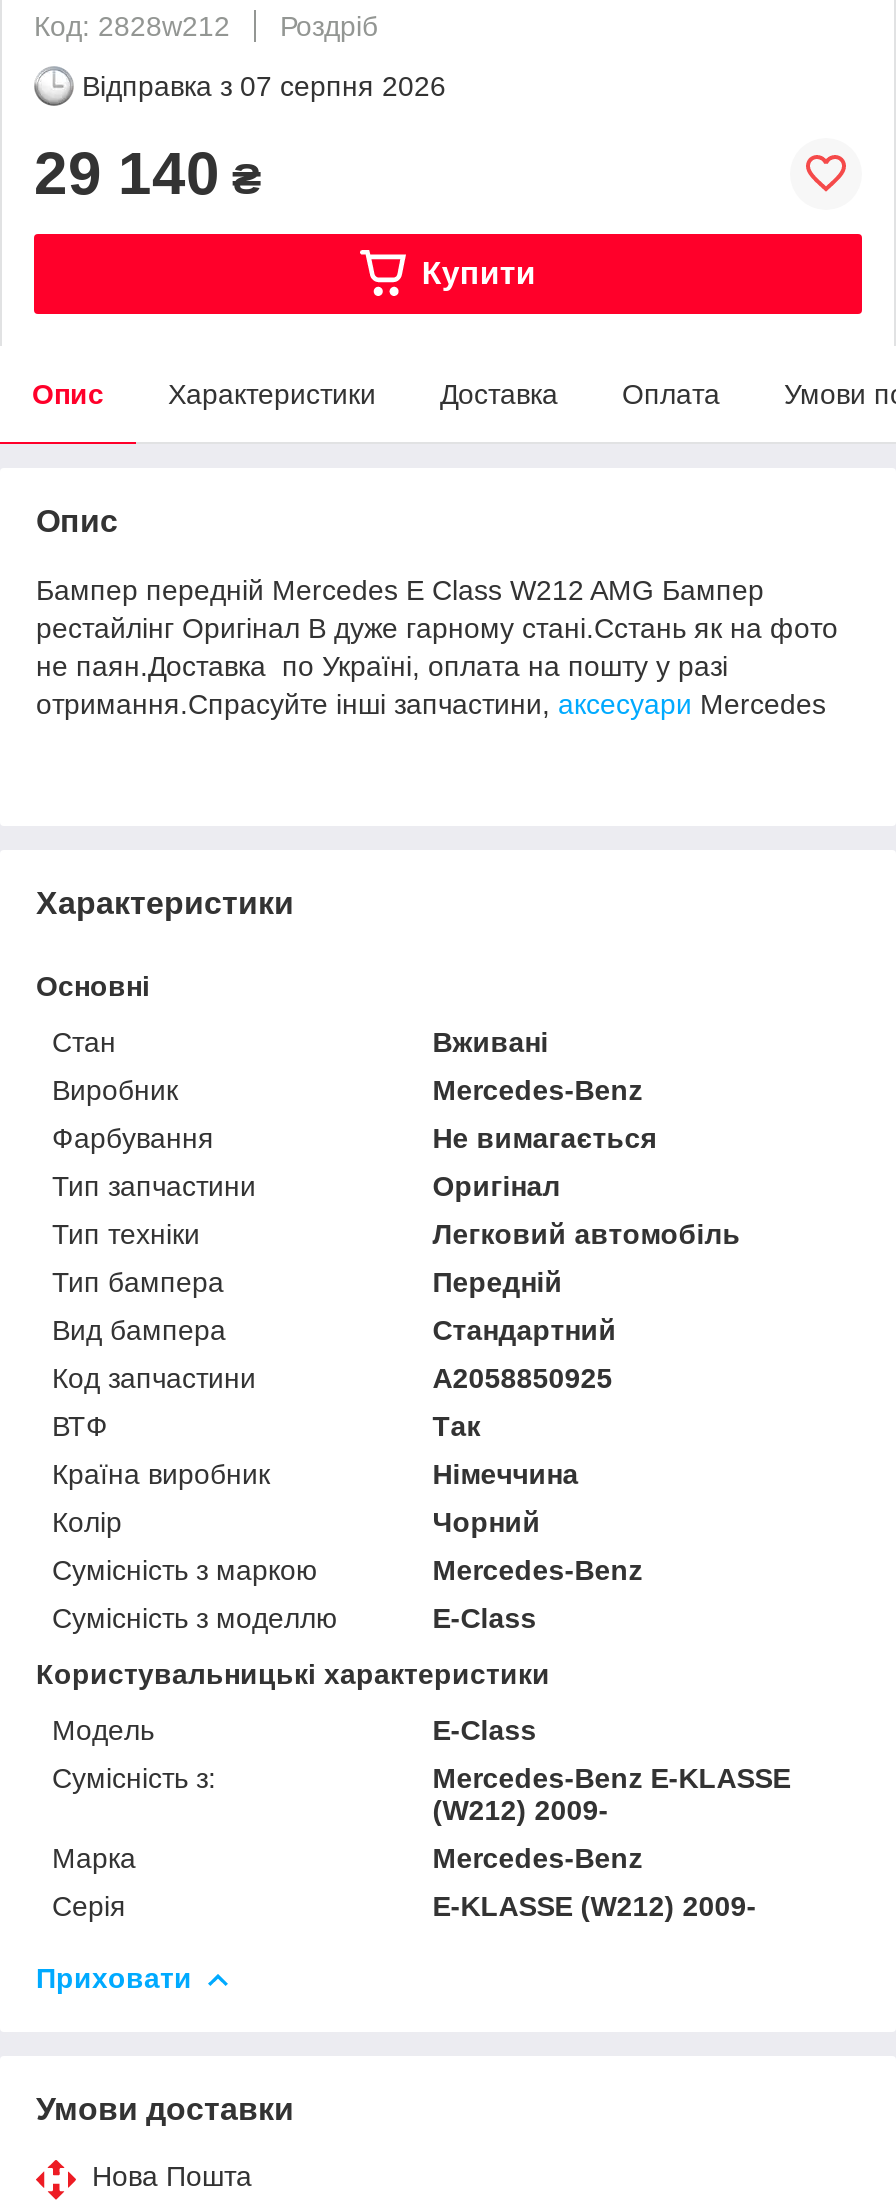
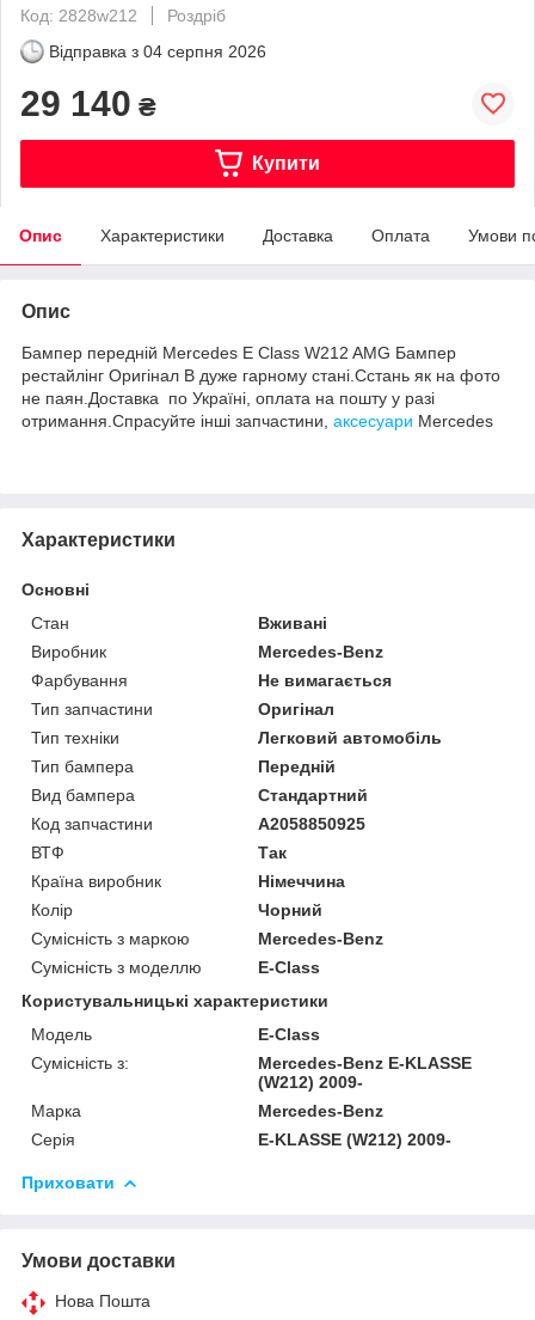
- Відправка з 07 серпня 2026
+ Відправка з 04 серпня 2026
